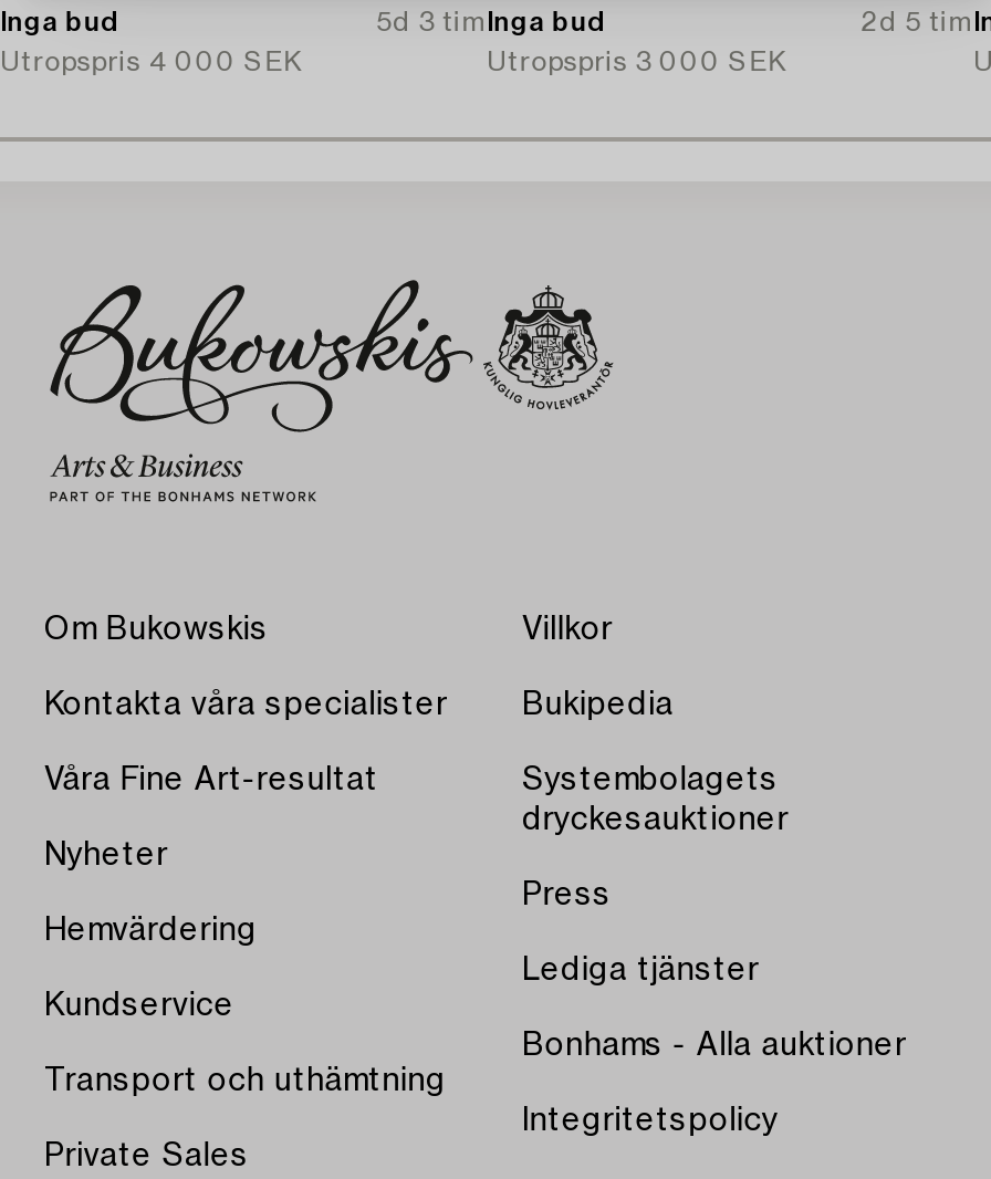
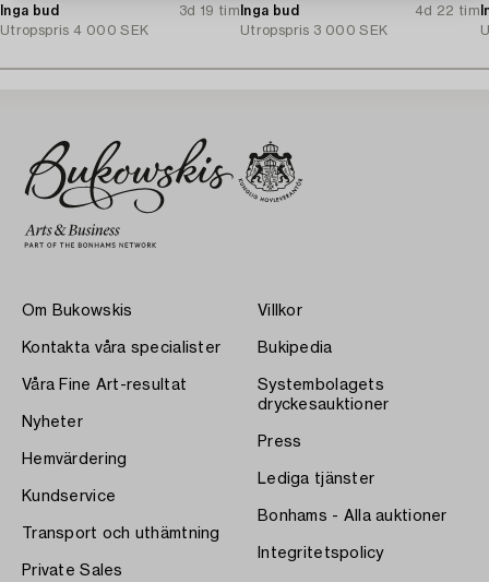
- 5d 3 tim Inga bud
+ 3d 19 tim Inga bud

- 2d 5 tim
+ 4d 22 tim
